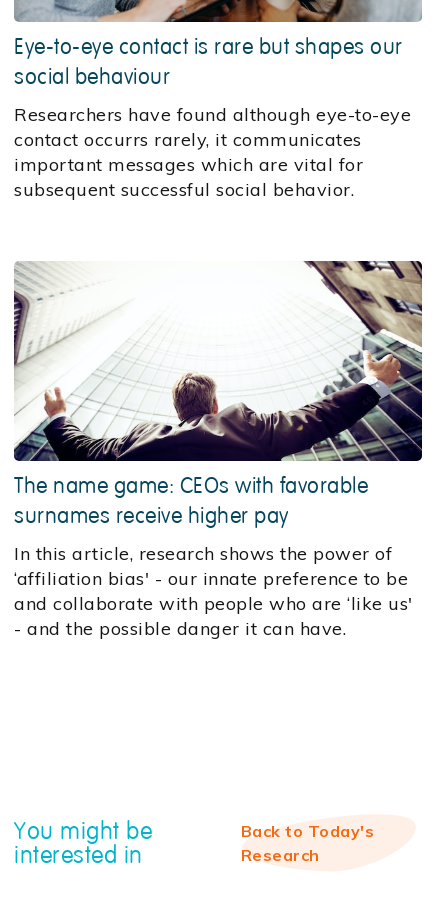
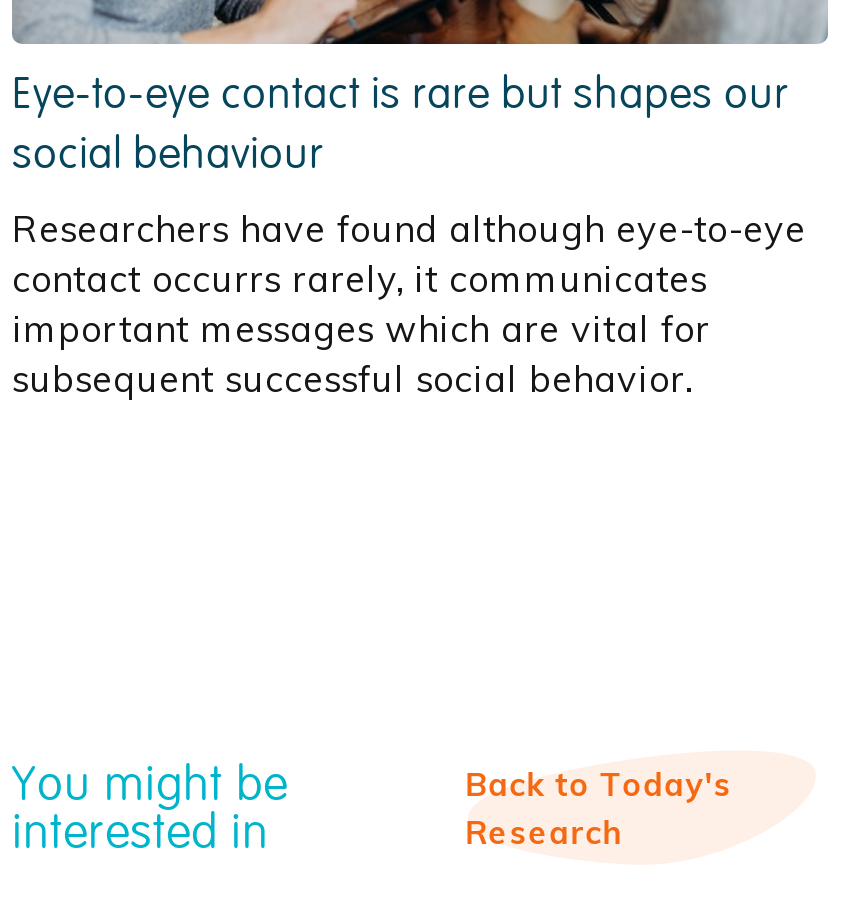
- [image]
- The name game: CEOs with favorable
- surnames receive higher pay
- In this article, research shows the power of
- ‘affiliation bias' - our innate preference to be
- and collaborate with people who are ‘like us'
- - and the possible danger it can have.
